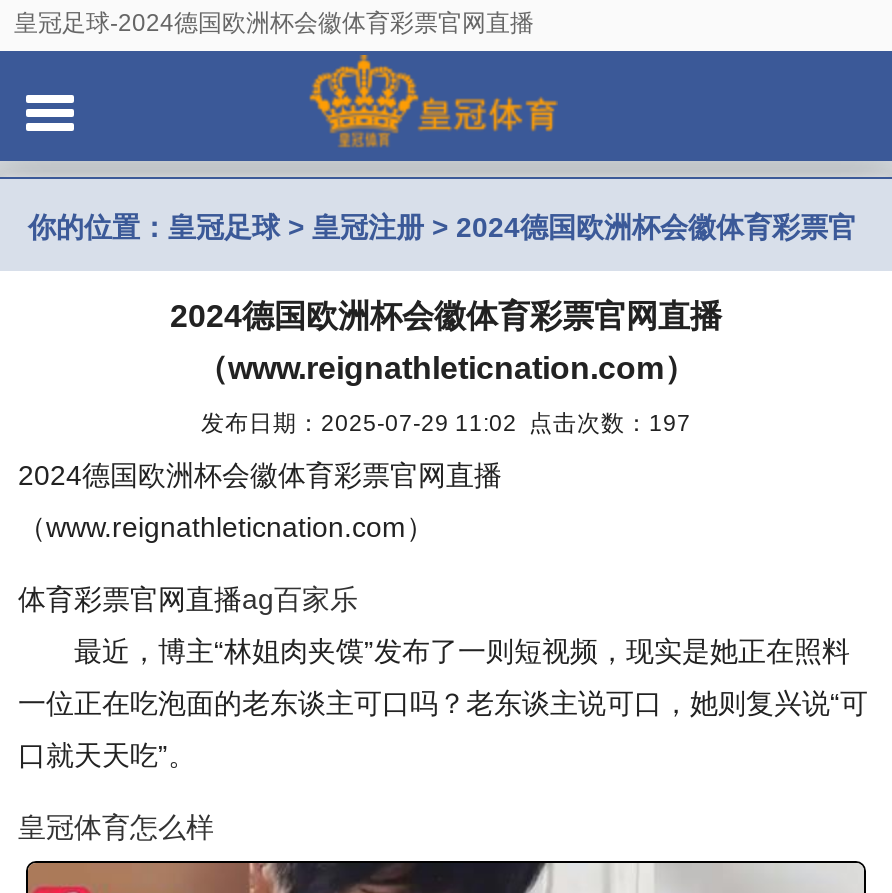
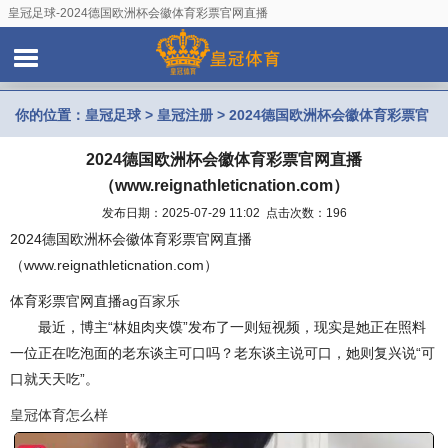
- 发布日期：2025-07-29 11:02 点击次数：197
+ 发布日期：2025-07-29 11:02 点击次数：196
